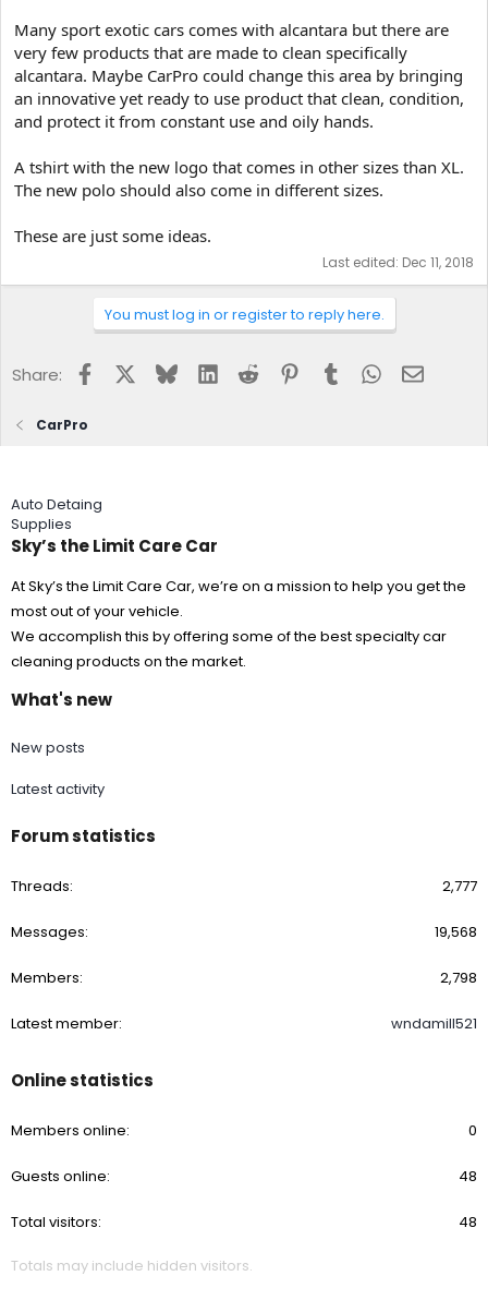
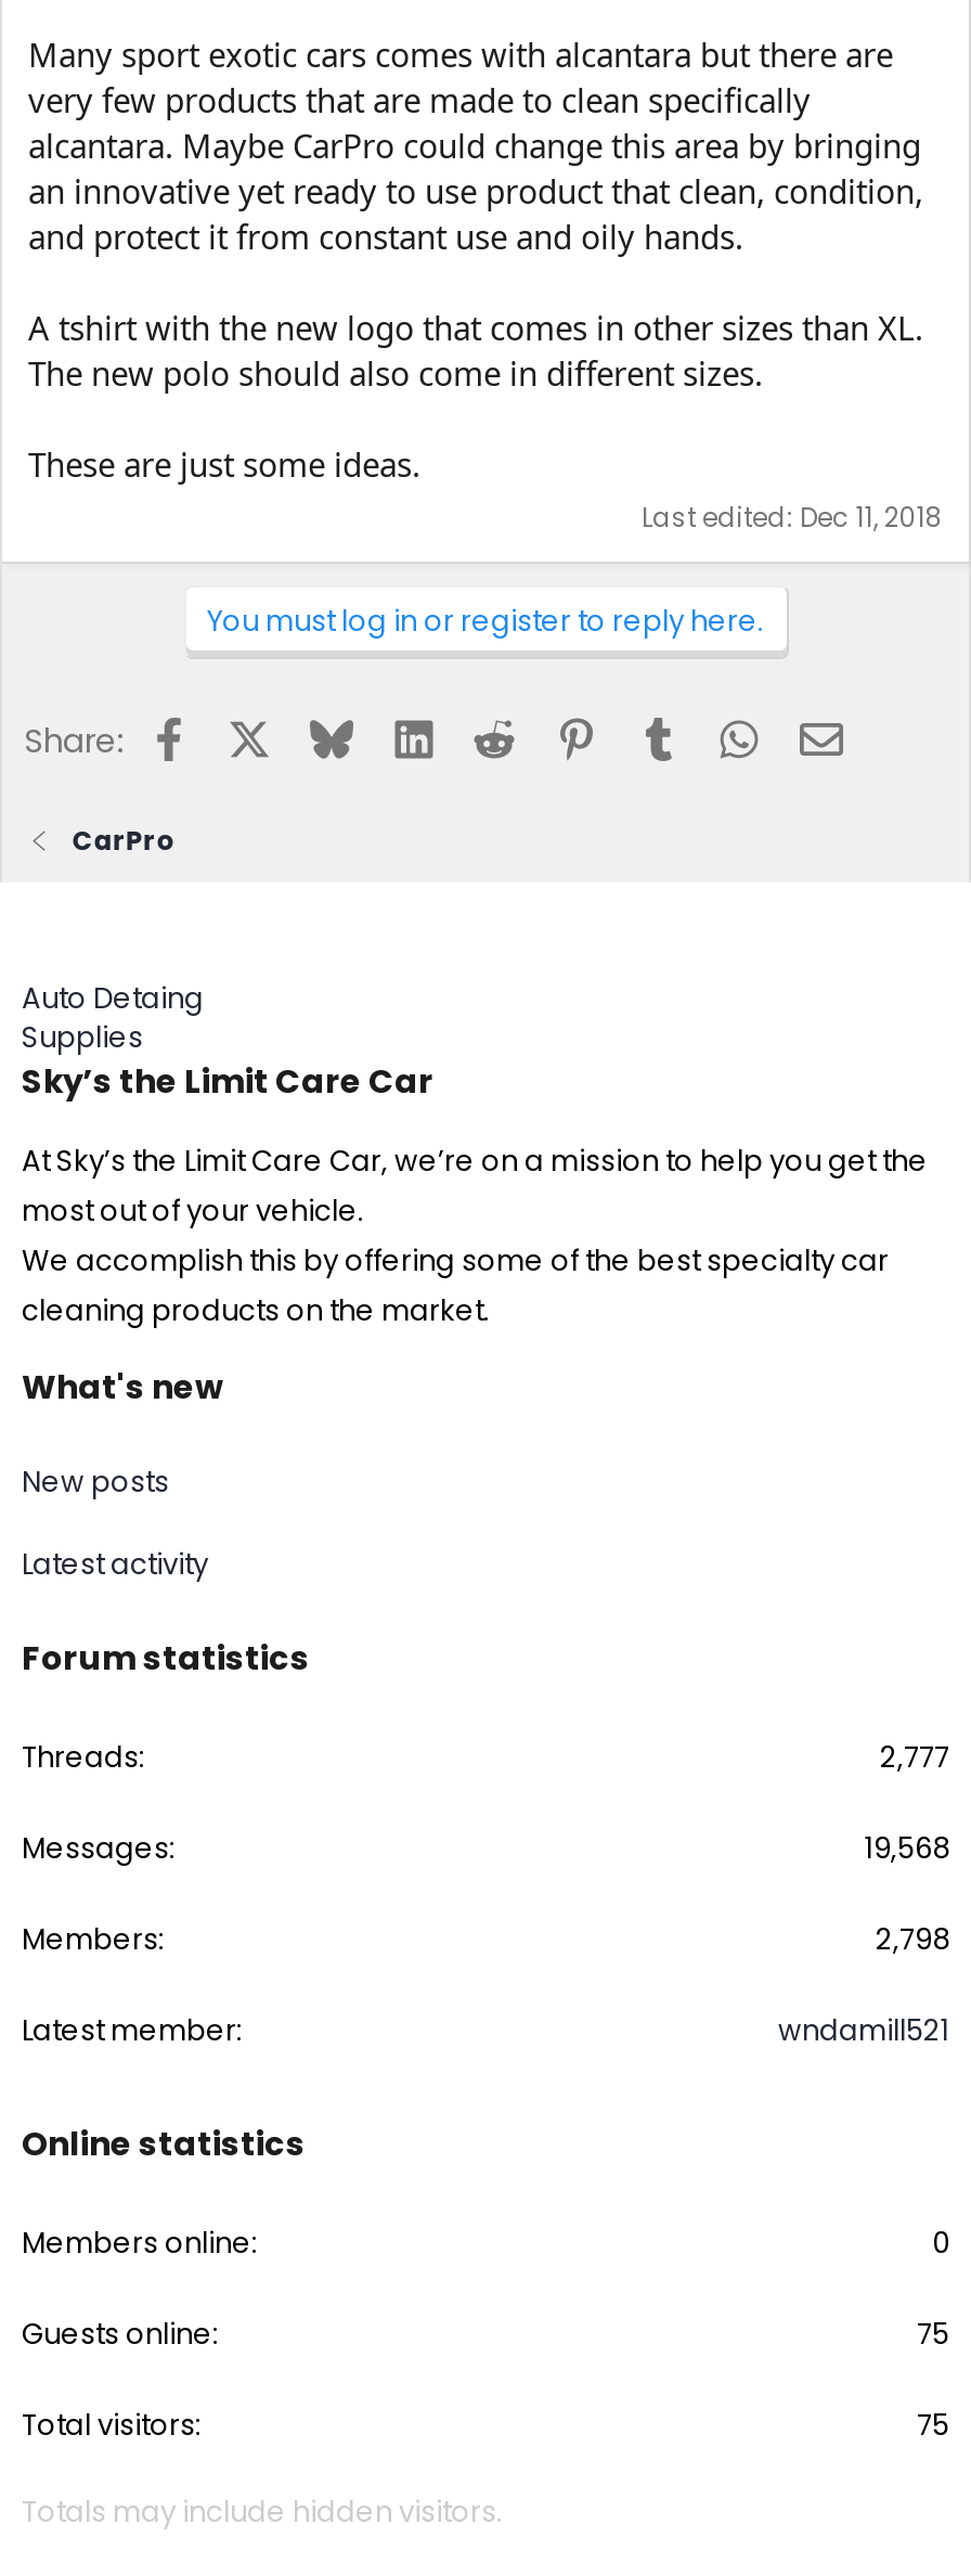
- 48
+ 75

- 48
+ 75
